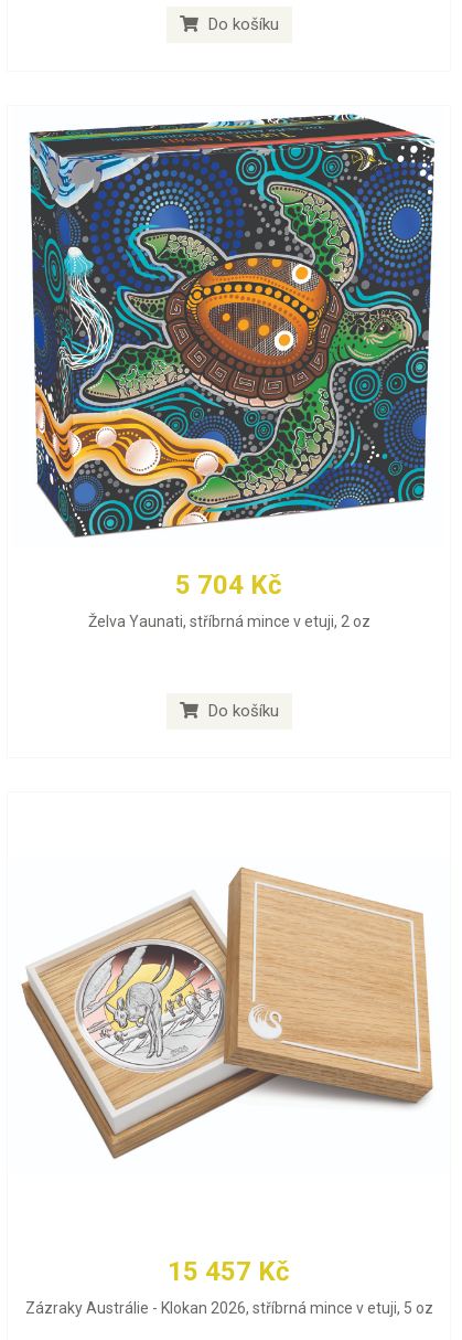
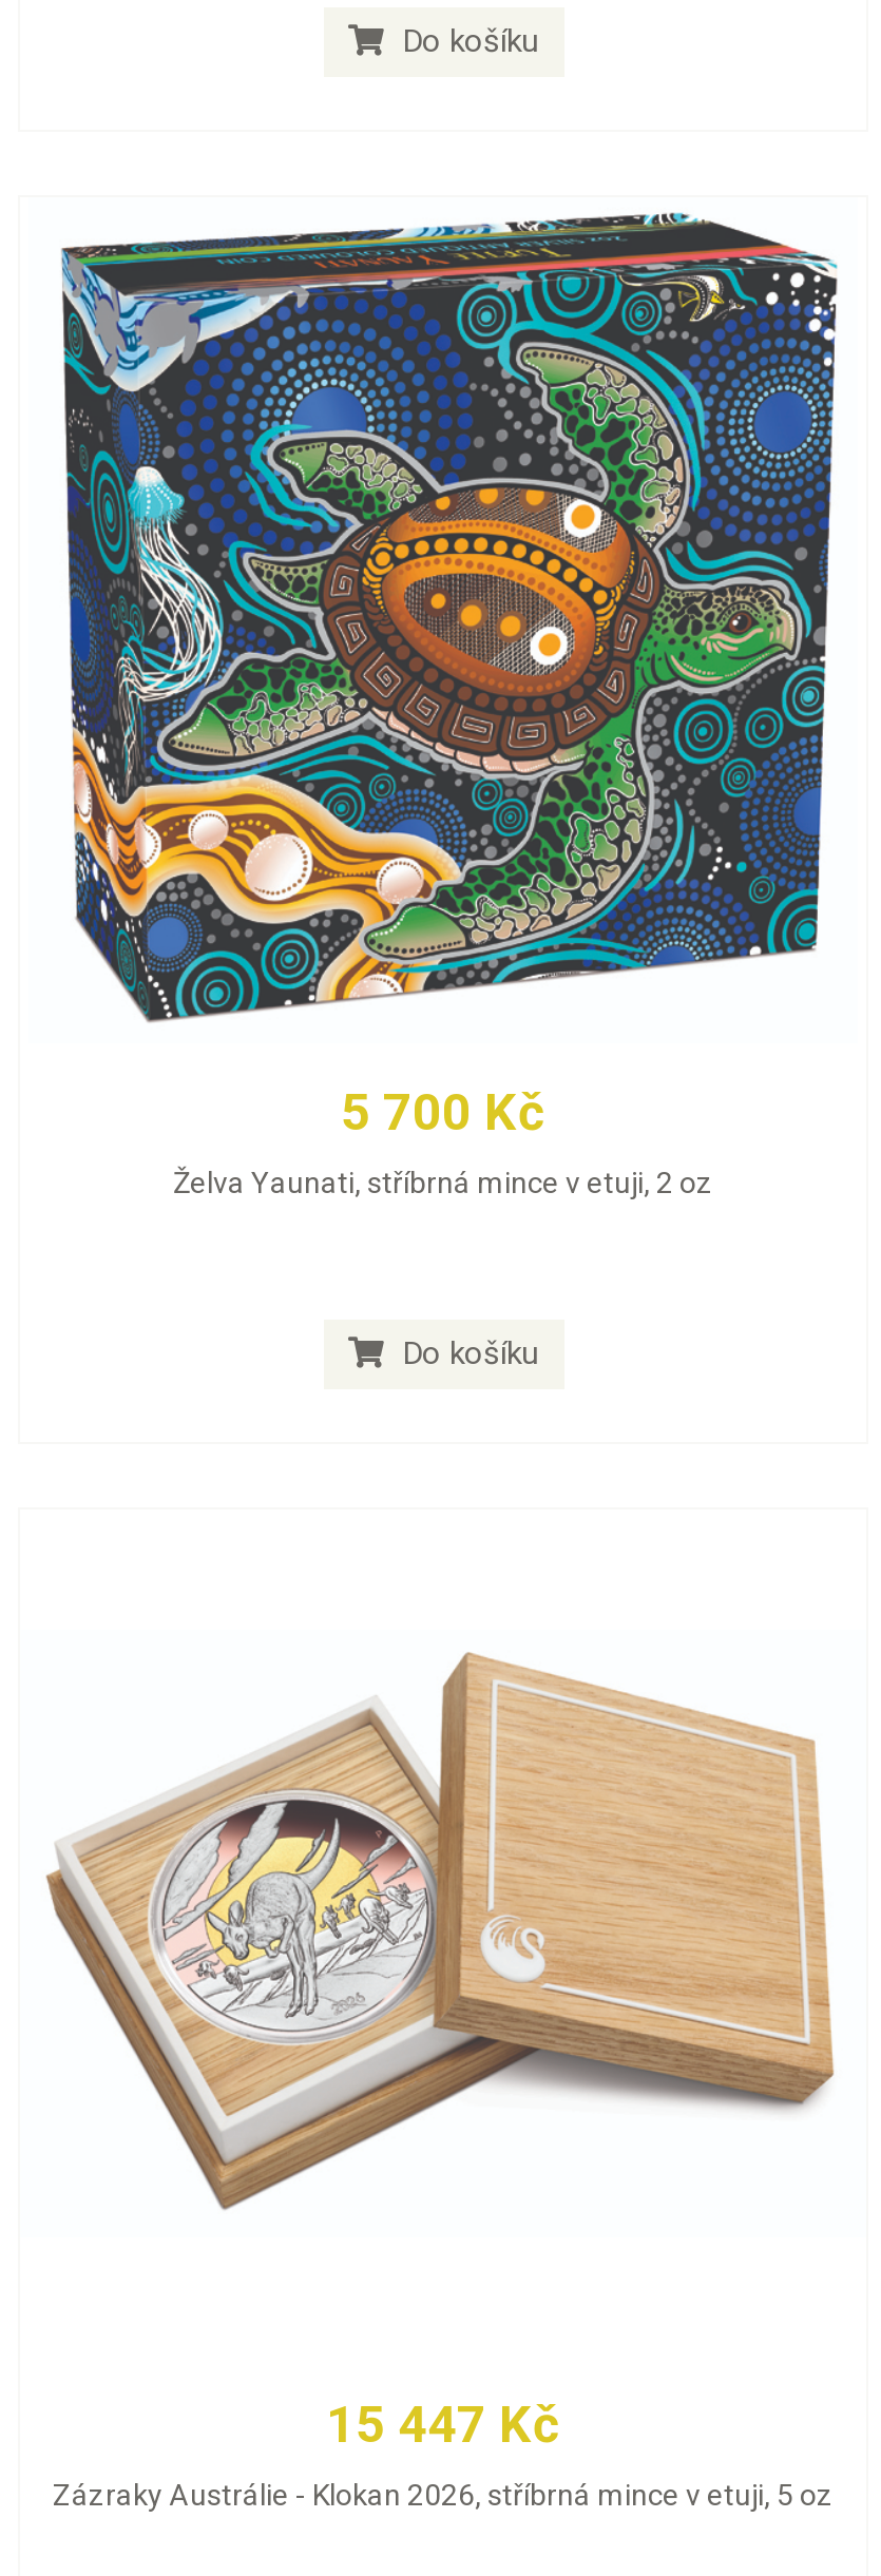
- 5 704 Kč
+ 5 700 Kč

- 15 457 Kč
+ 15 447 Kč
